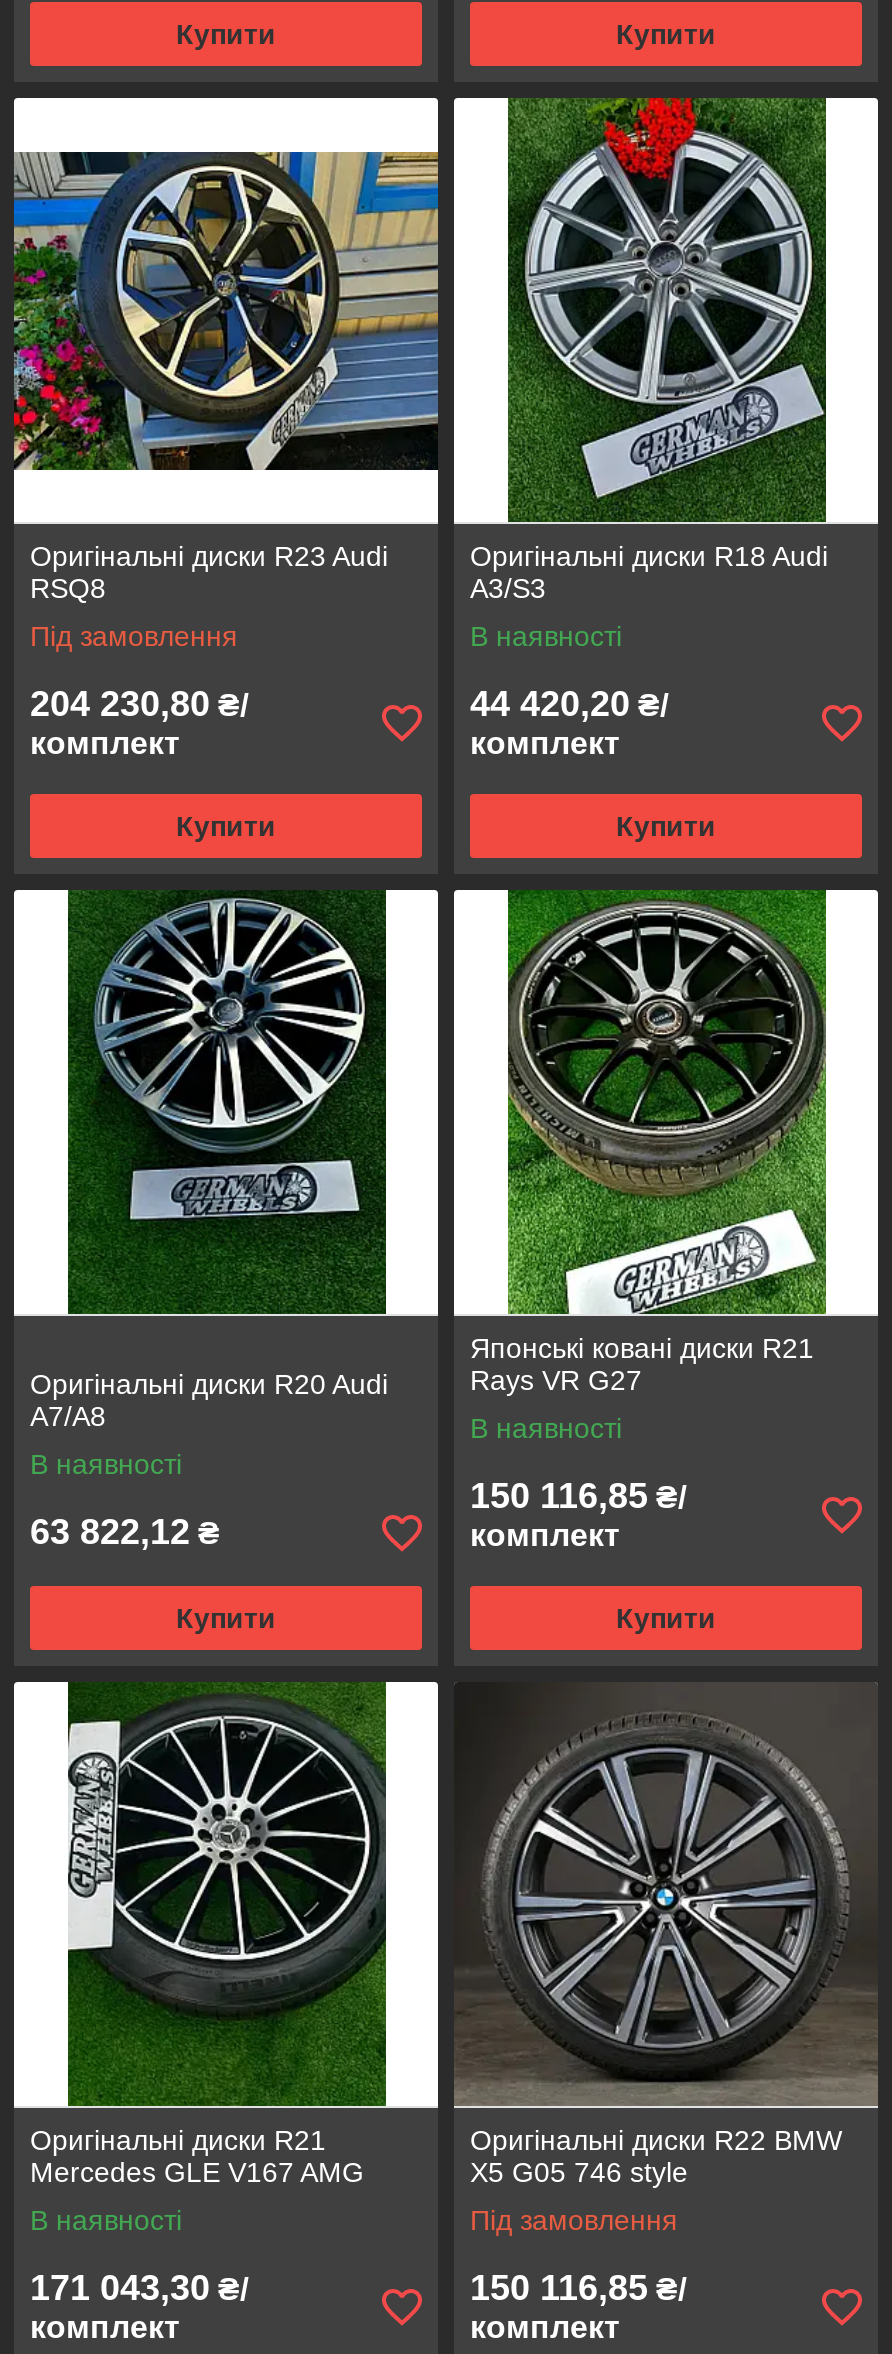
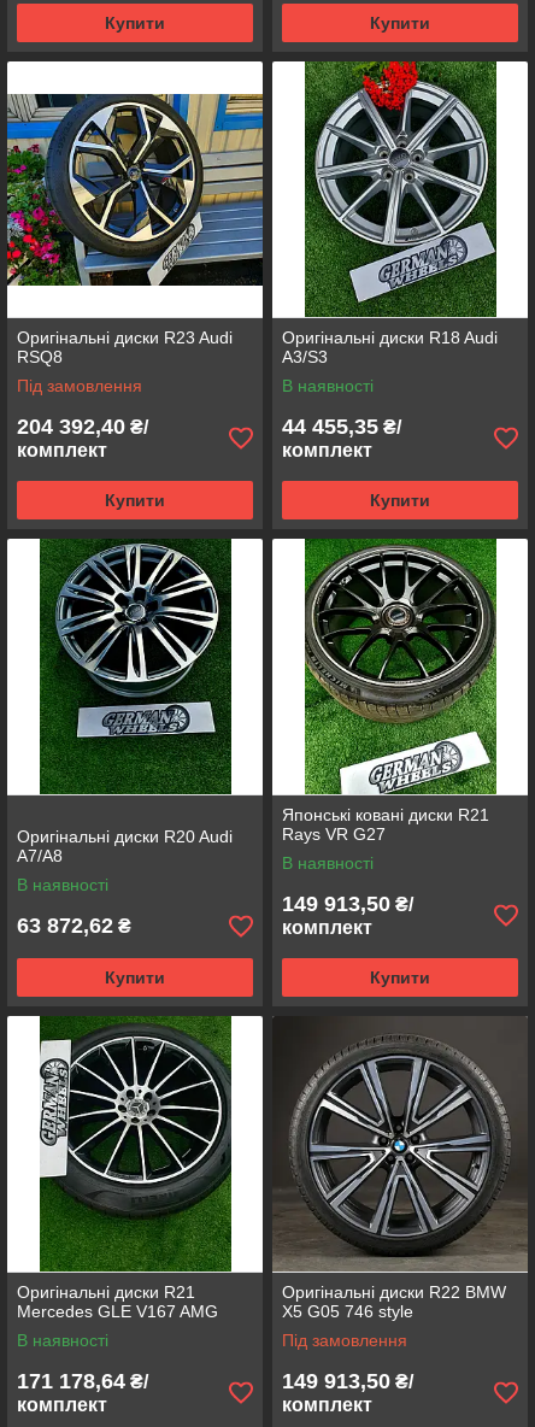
- 204 230,80 ₴/
+ 204 392,40 ₴/

- 44 420,20 ₴/
+ 44 455,35 ₴/

- 150 116,85 ₴/
+ 149 913,50 ₴/

- 63 822,12 ₴
+ 63 872,62 ₴

- 171 043,30 ₴/
+ 171 178,64 ₴/

- 150 116,85 ₴/
+ 149 913,50 ₴/
